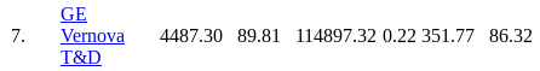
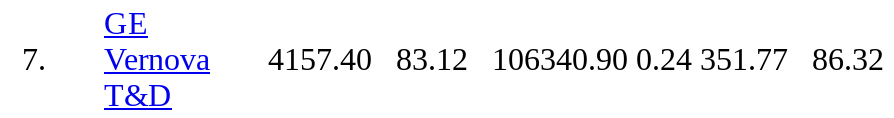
- 4487.30
+ 4157.40

- 89.81
+ 83.12

- 114897.32 0.22 351.77
+ 106340.90 0.24 351.77
